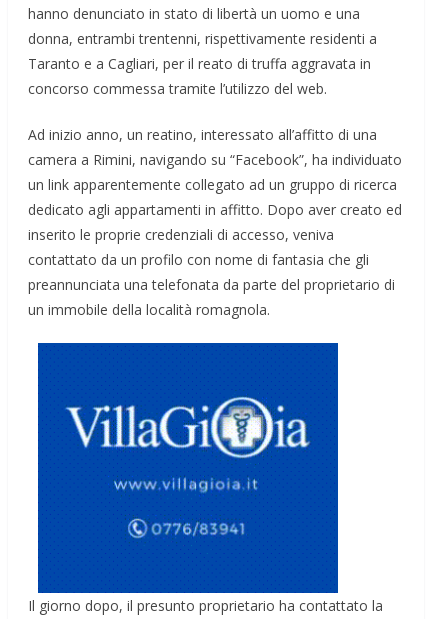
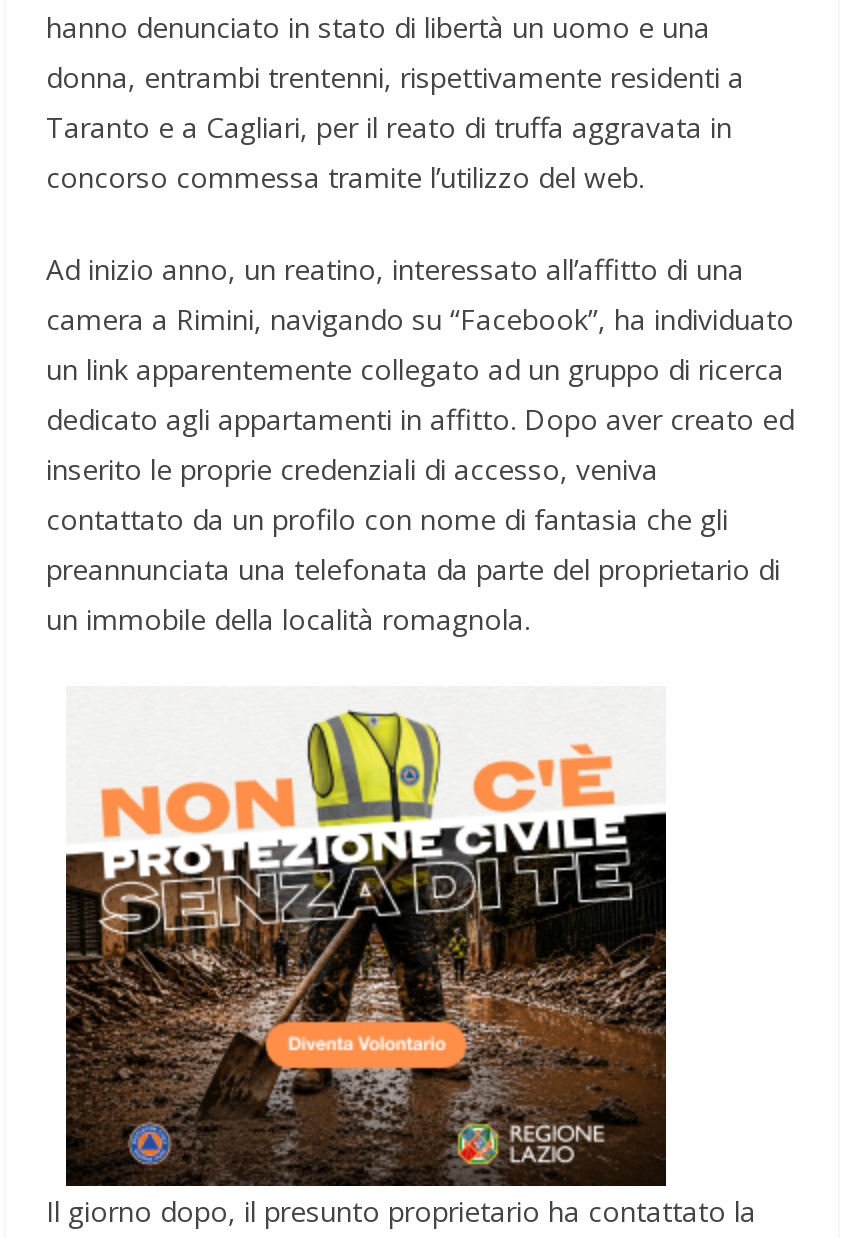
- [image]
+ [image]
